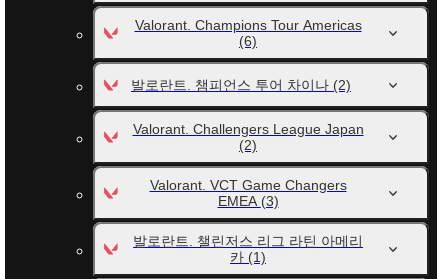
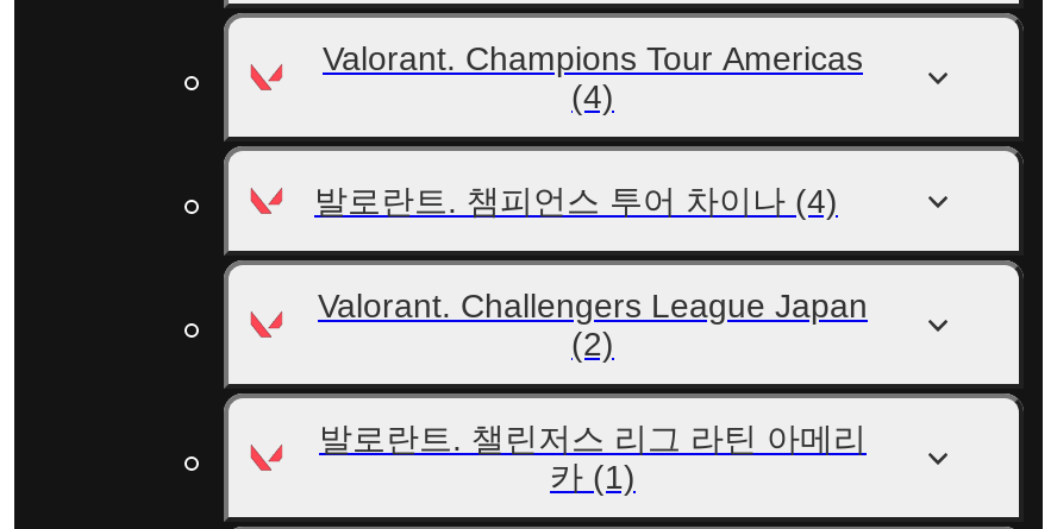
- (6)
+ (4)

- 발로란트. 챔피언스 투어 차이나 (2)
+ 발로란트. 챔피언스 투어 차이나 (4)

- Valorant. VCT Game Changers
- EMEA (3)
